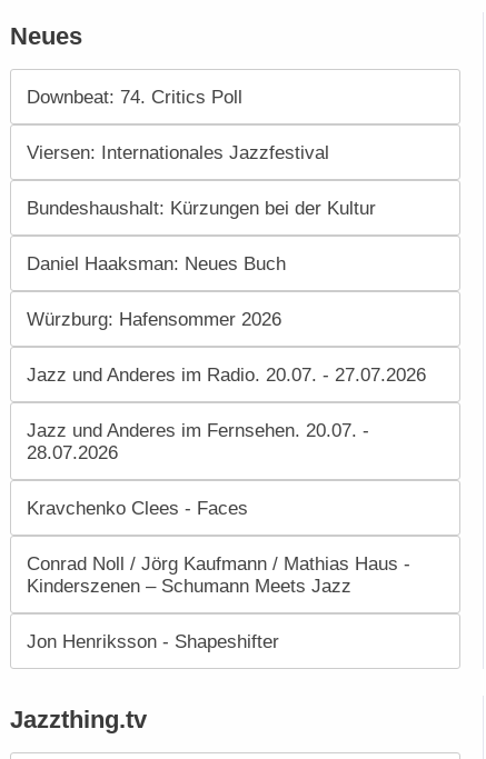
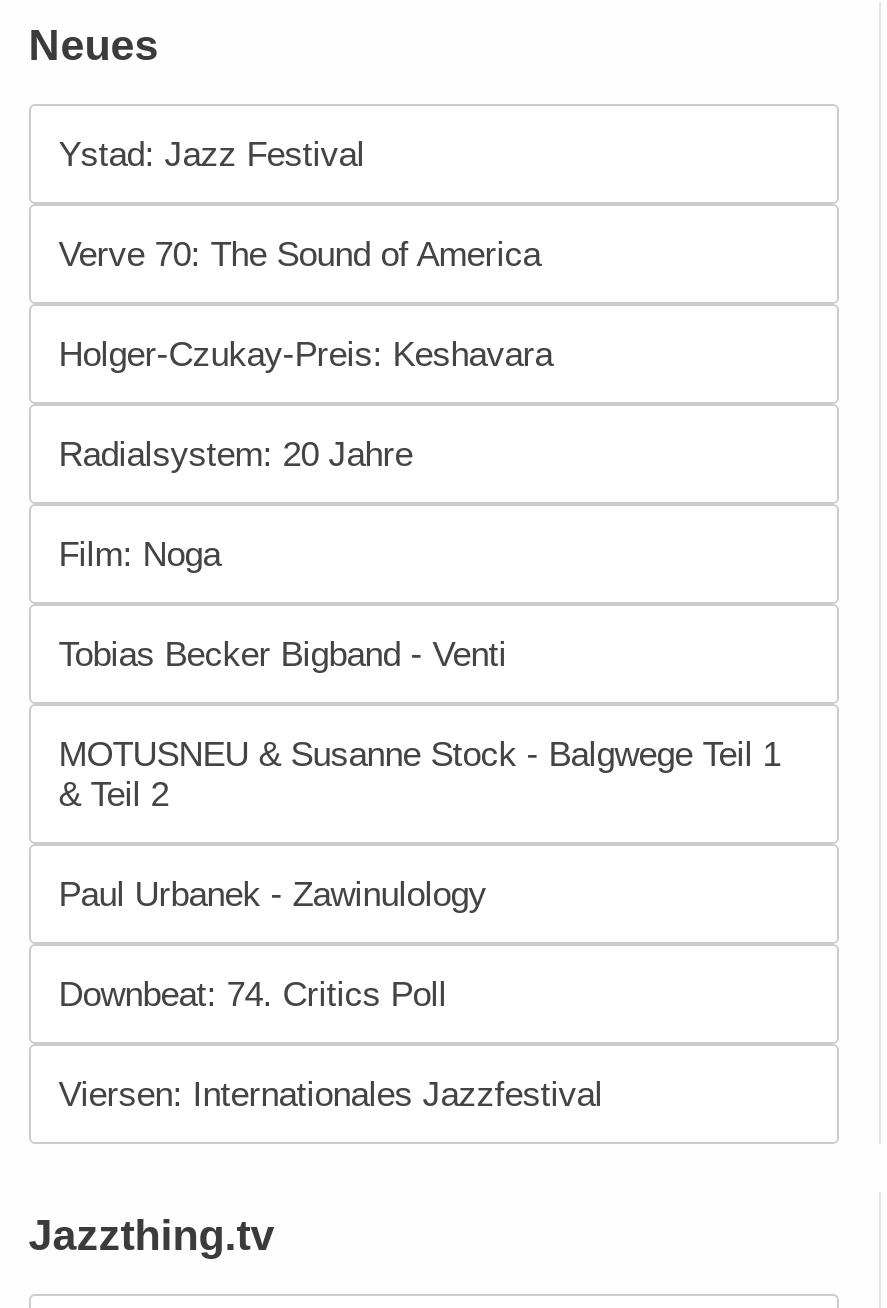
+ Ystad: Jazz Festival
+ Verve 70: The Sound of America
+ Holger-Czukay-Preis: Keshavara
+ Radialsystem: 20 Jahre
+ Film: Noga
+ Tobias Becker Bigband - Venti
+ MOTUSNEU & Susanne Stock - Balgwege Teil 1
+ & Teil 2
+ Paul Urbanek - Zawinulology

moved down: Downbeat: 74. Critics Poll | Viersen: Internationales Jazzfestival

- Bundeshaushalt: Kürzungen bei der Kultur
- Daniel Haaksman: Neues Buch
- Würzburg: Hafensommer 2026
- Jazz und Anderes im Radio. 20.07. - 27.07.2026
- Jazz und Anderes im Fernsehen. 20.07. -
- 28.07.2026
- Kravchenko Clees - Faces
- Conrad Noll / Jörg Kaufmann / Mathias Haus -
- Kinderszenen – Schumann Meets Jazz
- Jon Henriksson - Shapeshifter
